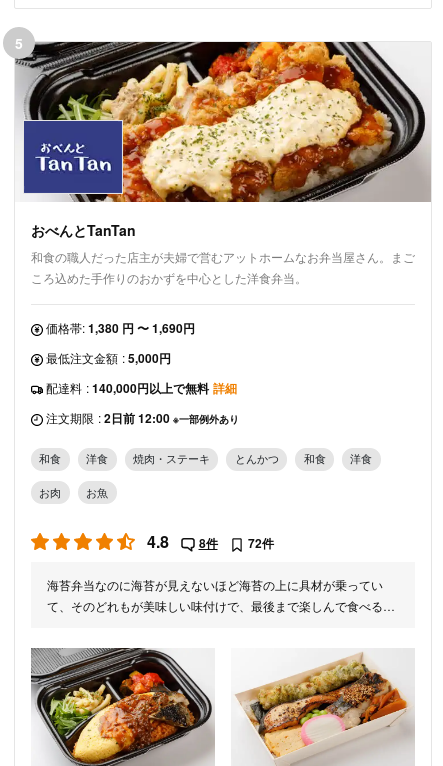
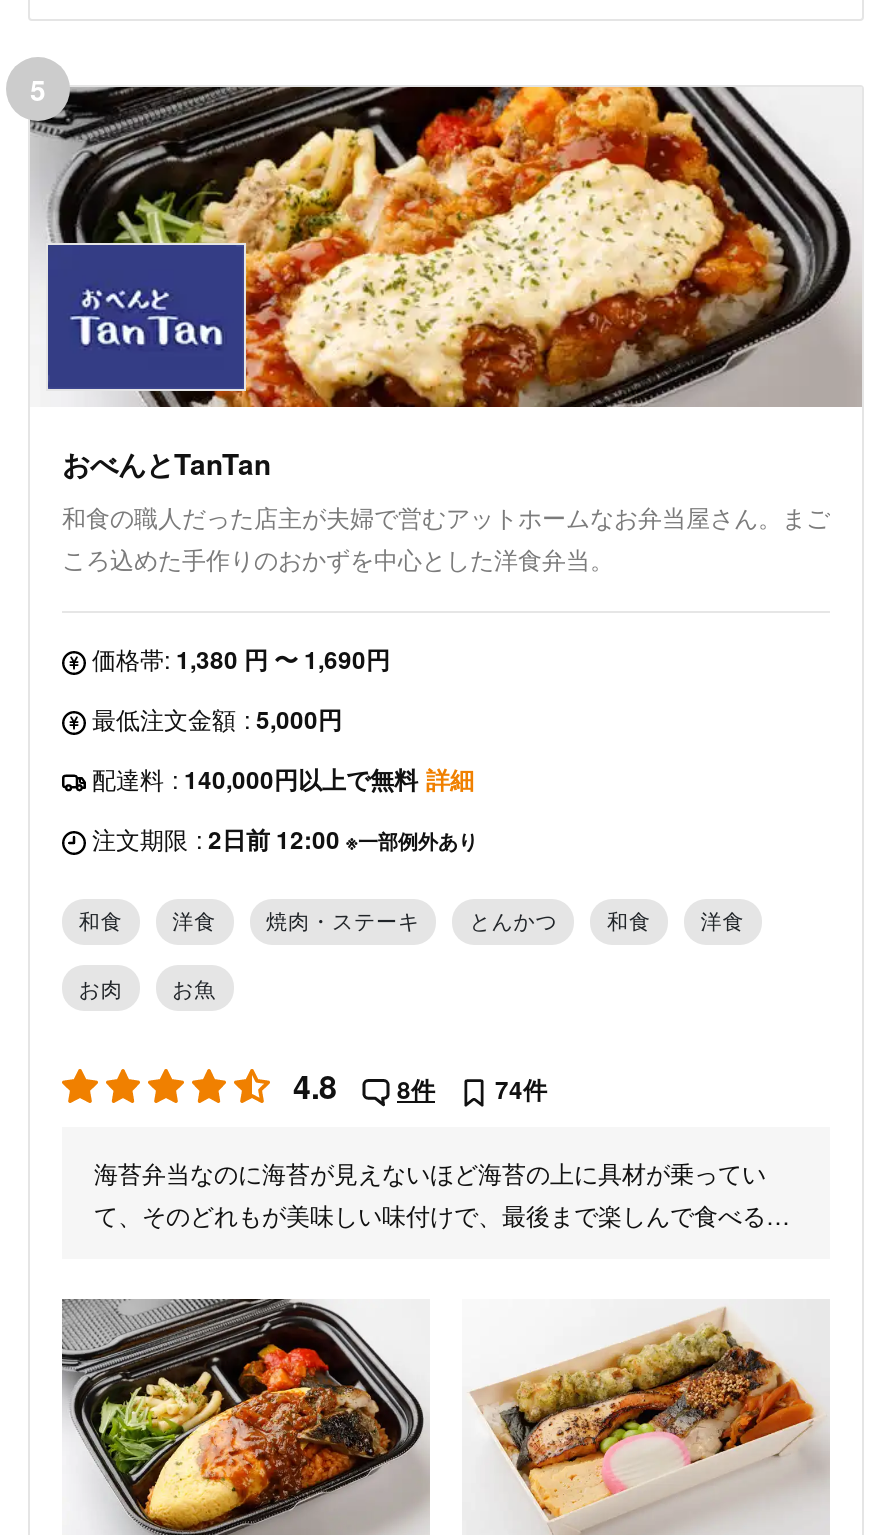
- 4.8 8件 72件
+ 4.8 8件 74件
